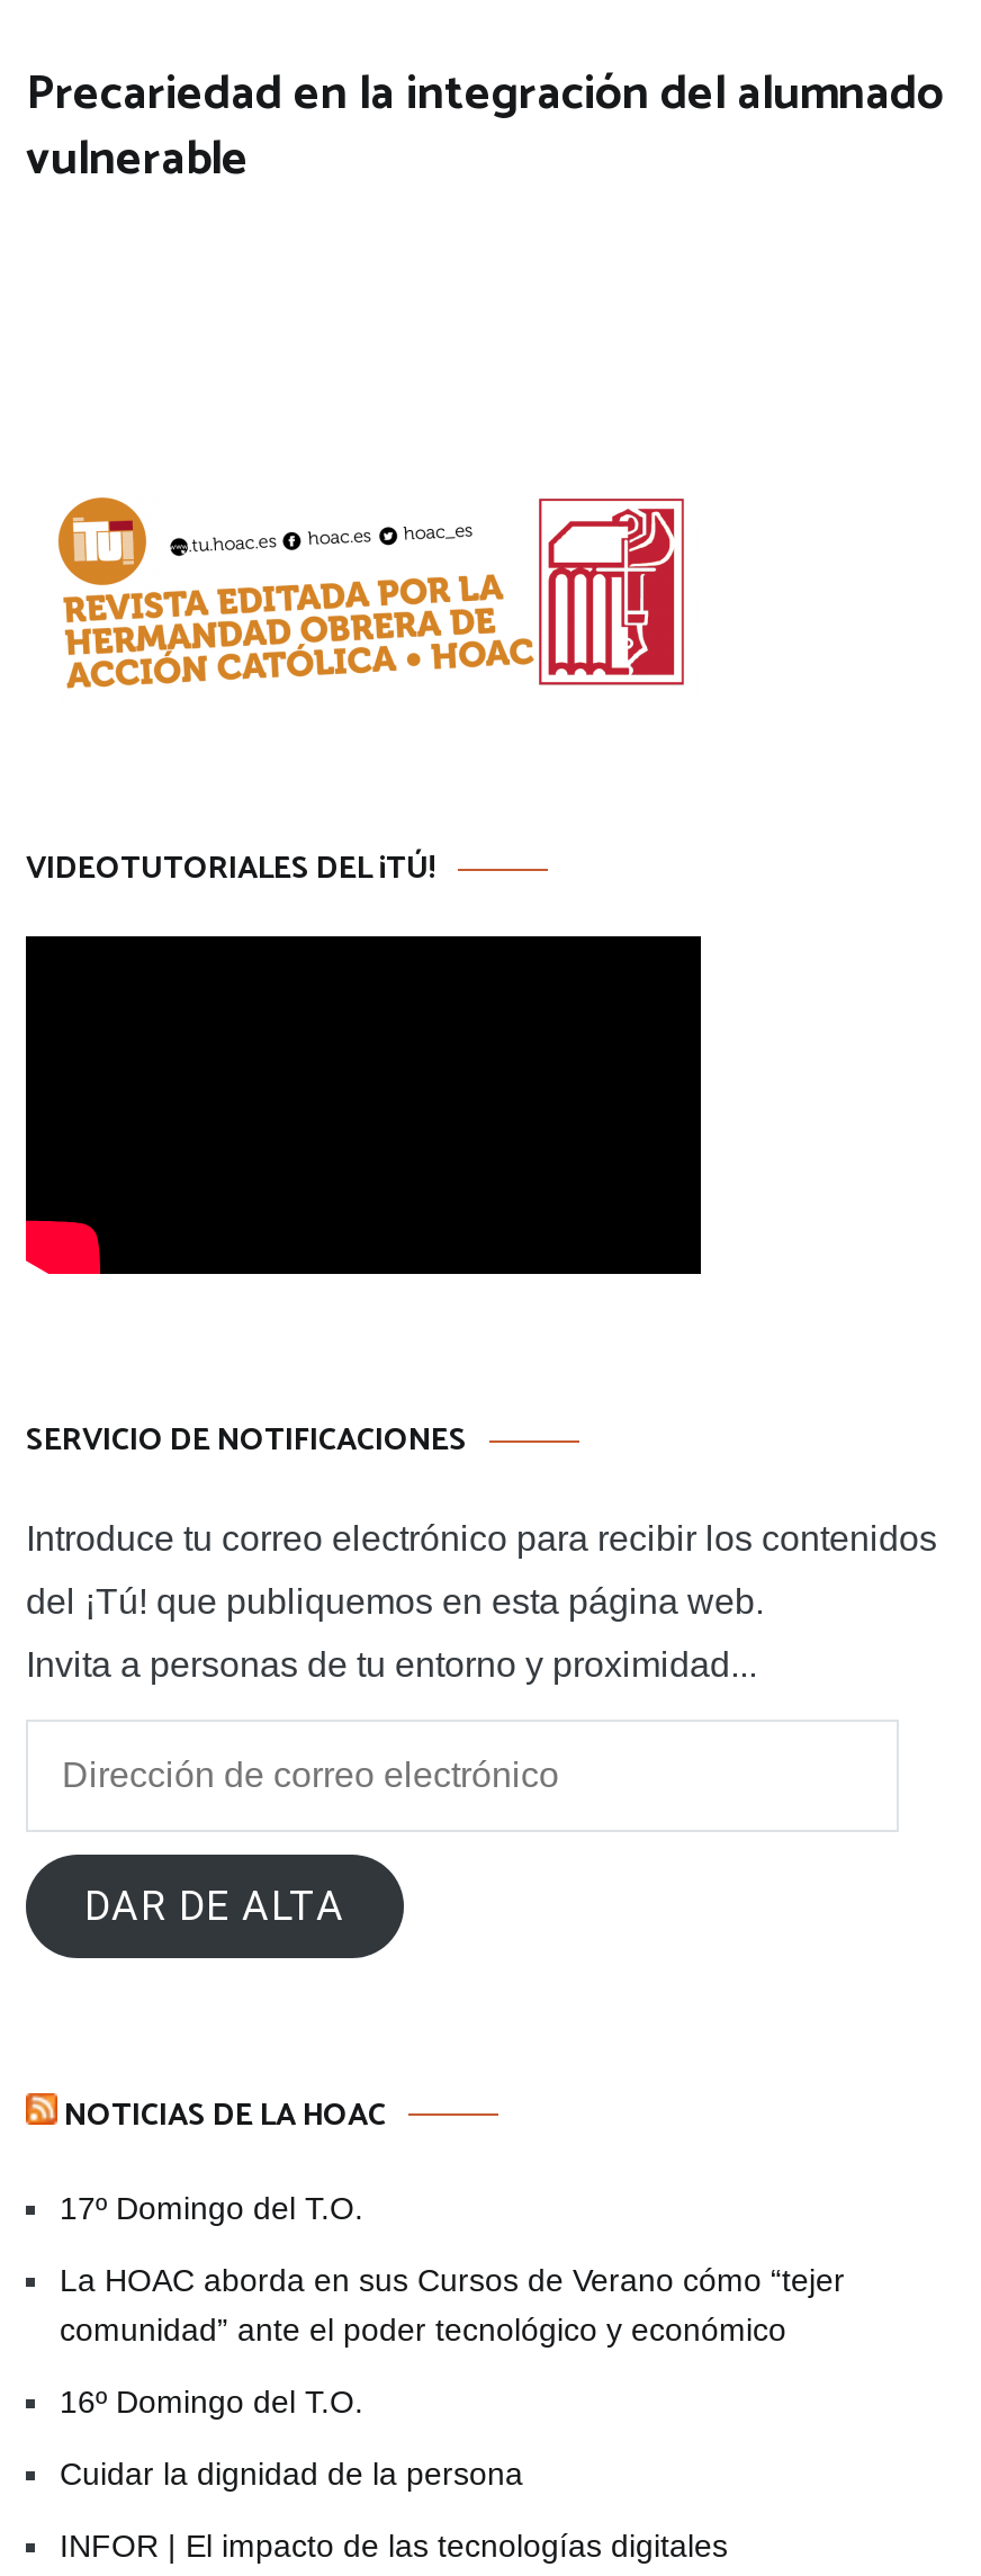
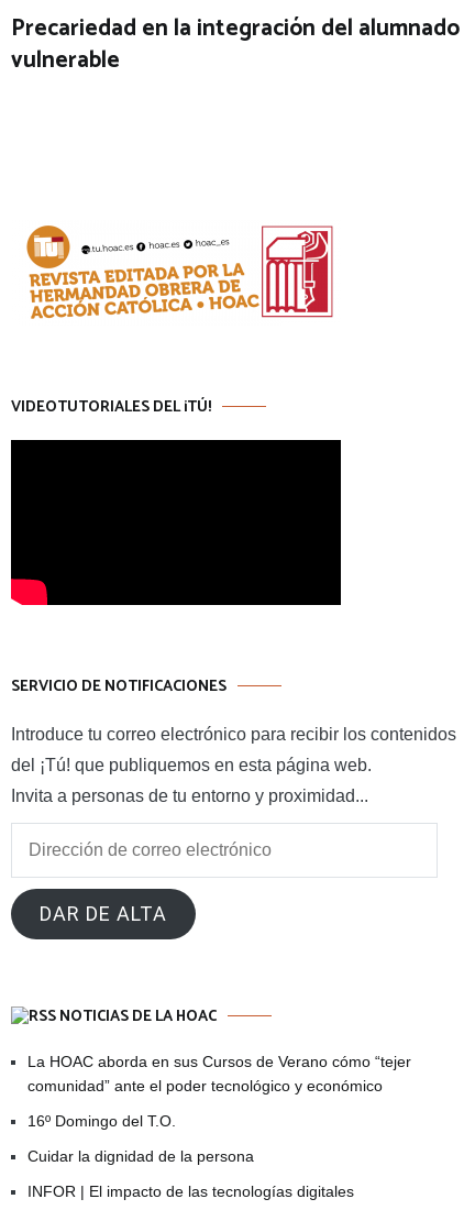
- 17º Domingo del T.O.
